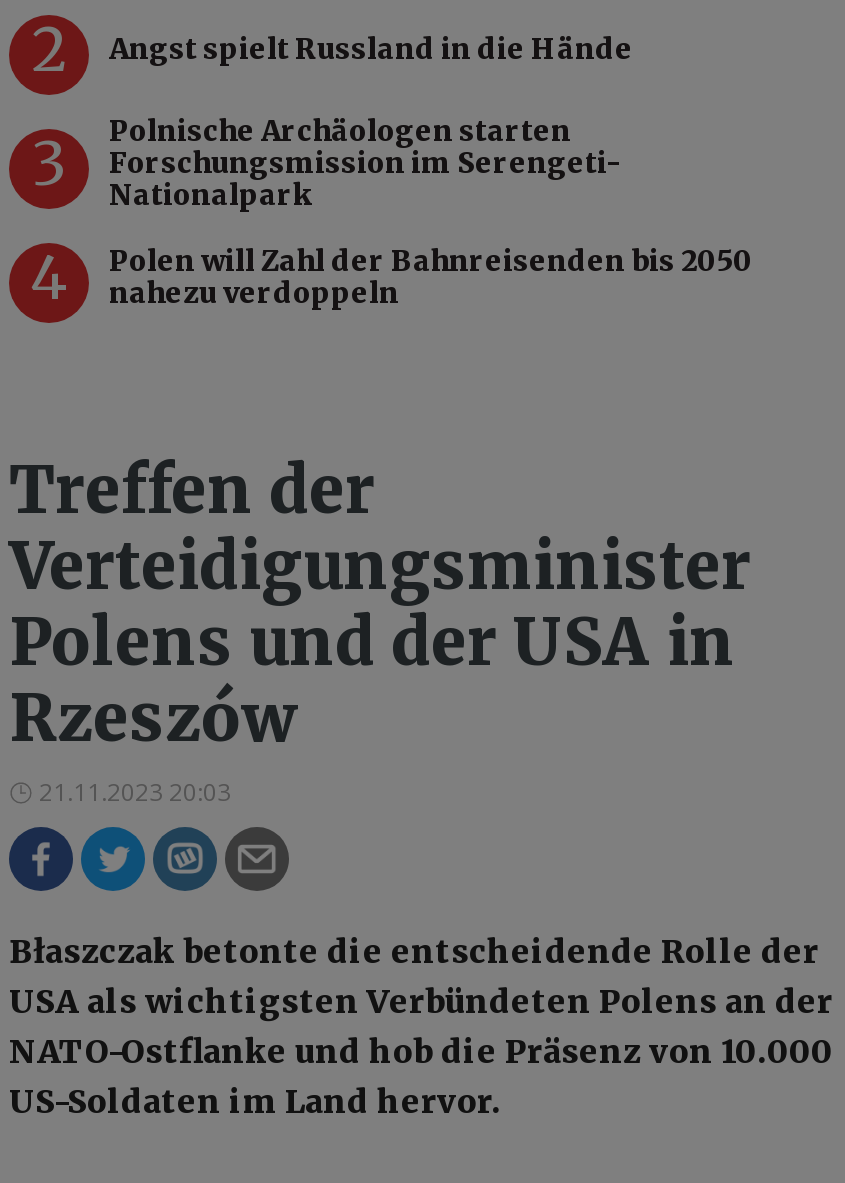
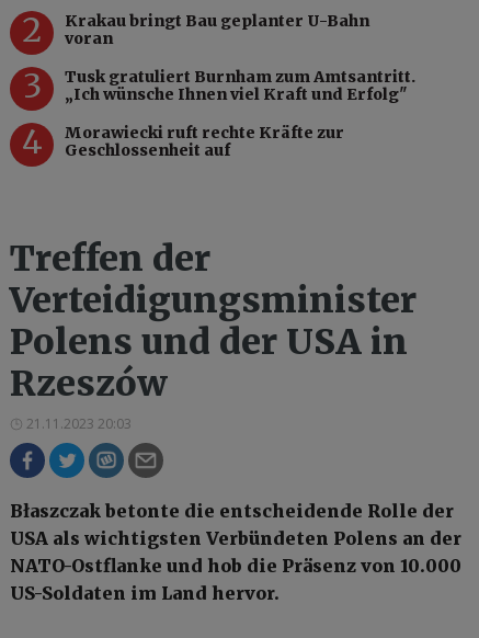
- Angst spielt Russland in die Hände
+ Krakau bringt Bau geplanter U-Bahn
+ voran

- Polnische Archäologen starten
- Forschungsmission im Serengeti-
- Nationalpark
+ Tusk gratuliert Burnham zum Amtsantritt.
+ „Ich wünsche Ihnen viel Kraft und Erfolg"

- Polen will Zahl der Bahnreisenden bis 2050
- nahezu verdoppeln
+ Morawiecki ruft rechte Kräfte zur
+ Geschlossenheit auf
